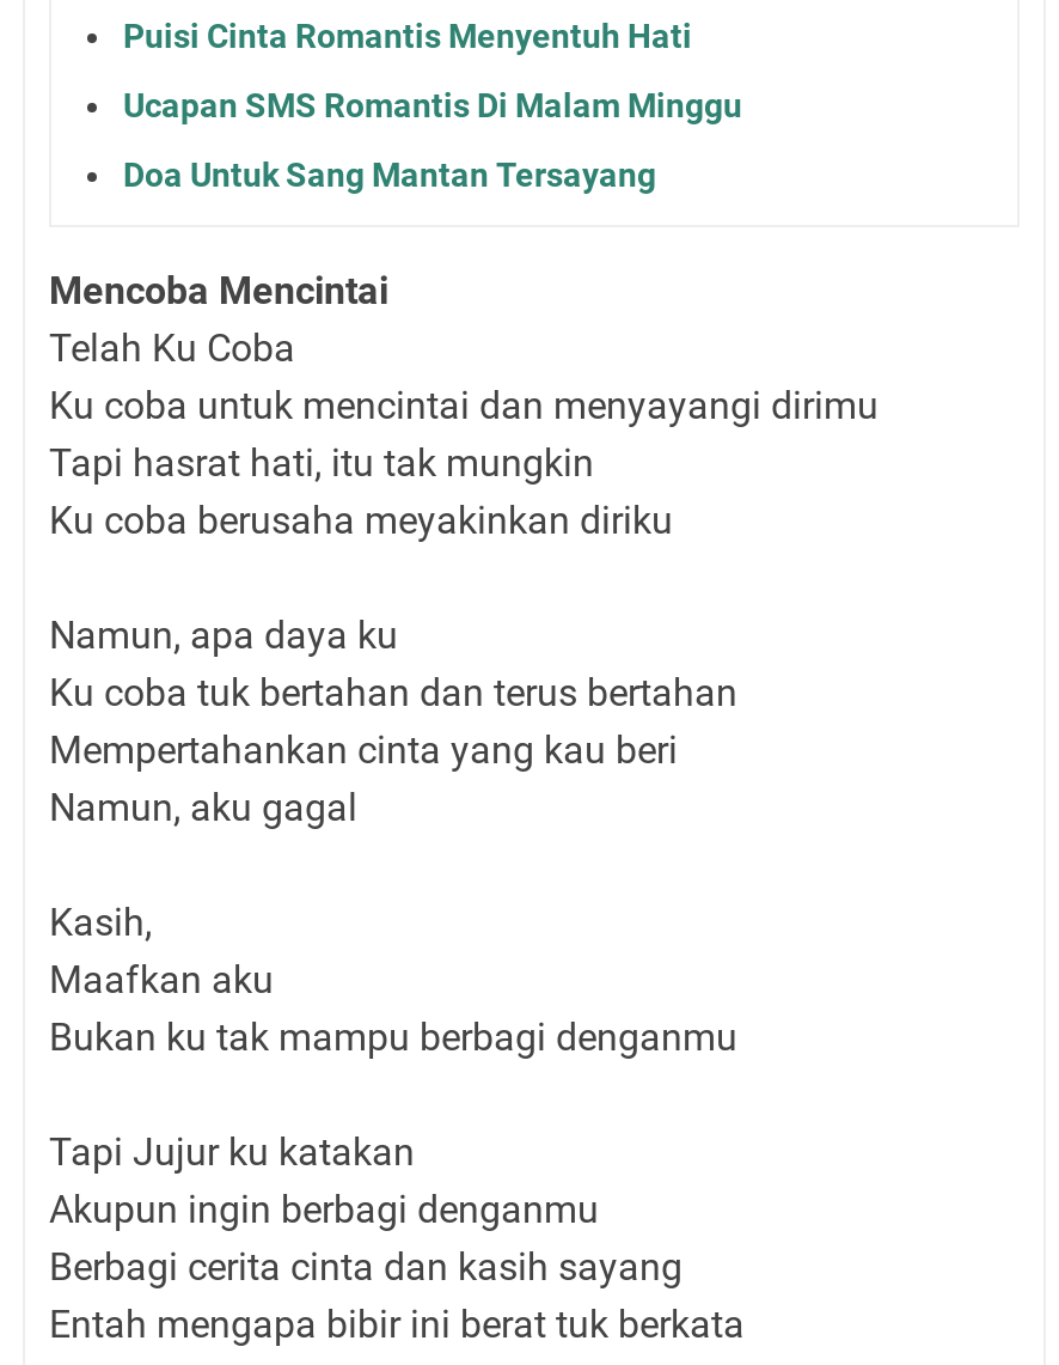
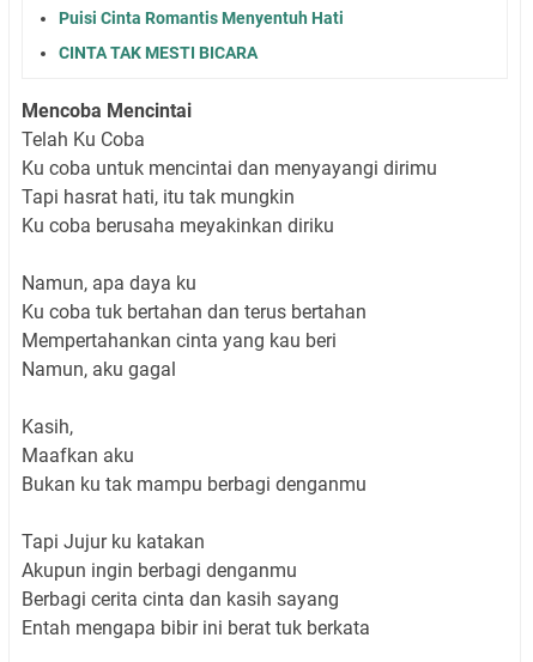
- Ucapan SMS Romantis Di Malam Minggu
- Doa Untuk Sang Mantan Tersayang
+ CINTA TAK MESTI BICARA
